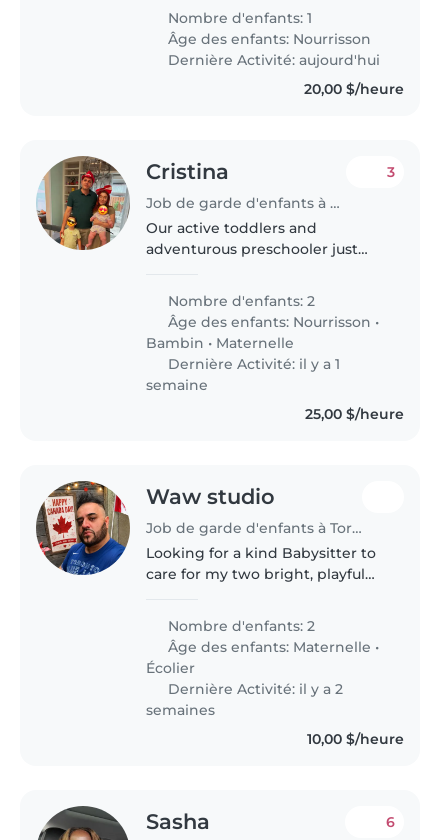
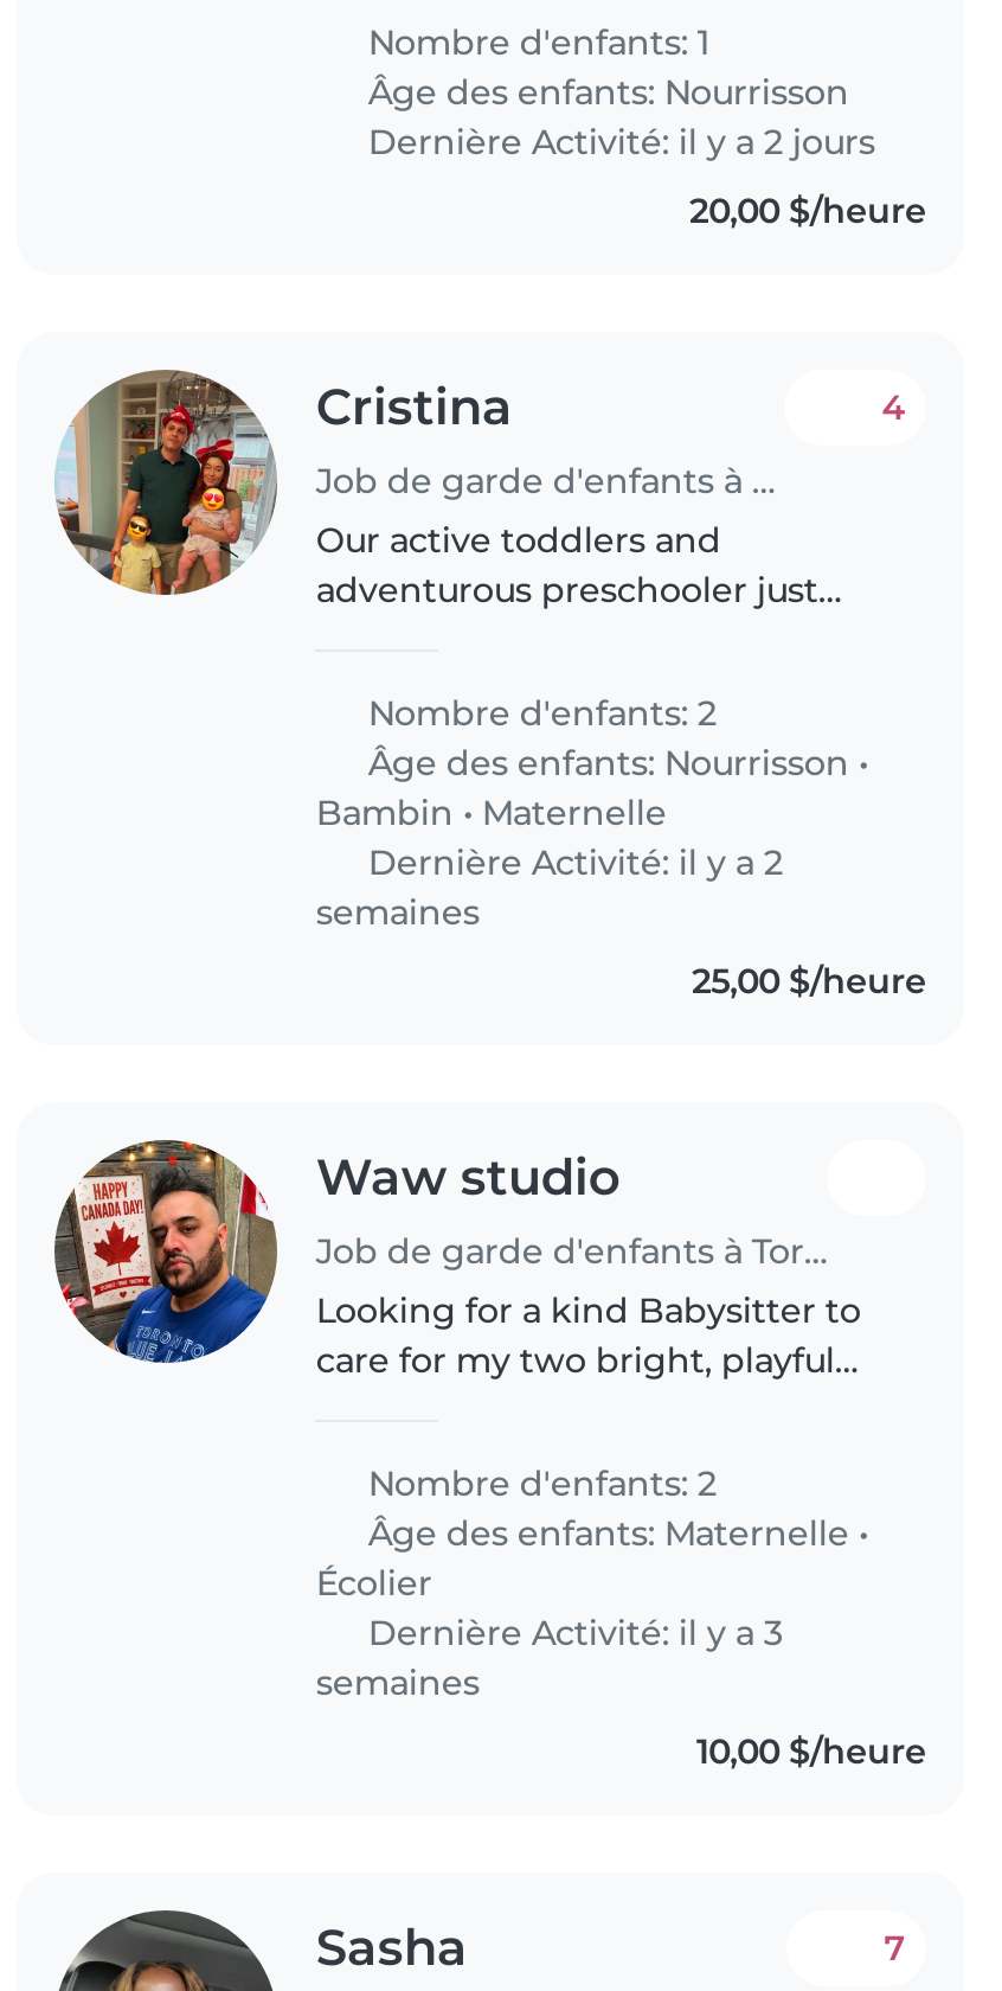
- Dernière Activité: aujourd'hui
+ Dernière Activité: il y a 2 jours

- 3
+ 4

- Dernière Activité: il y a 1
- semaine
+ semaines

moved up: Dernière Activité: il y a 2

+ Dernière Activité: il y a 3

- 6
+ 7
